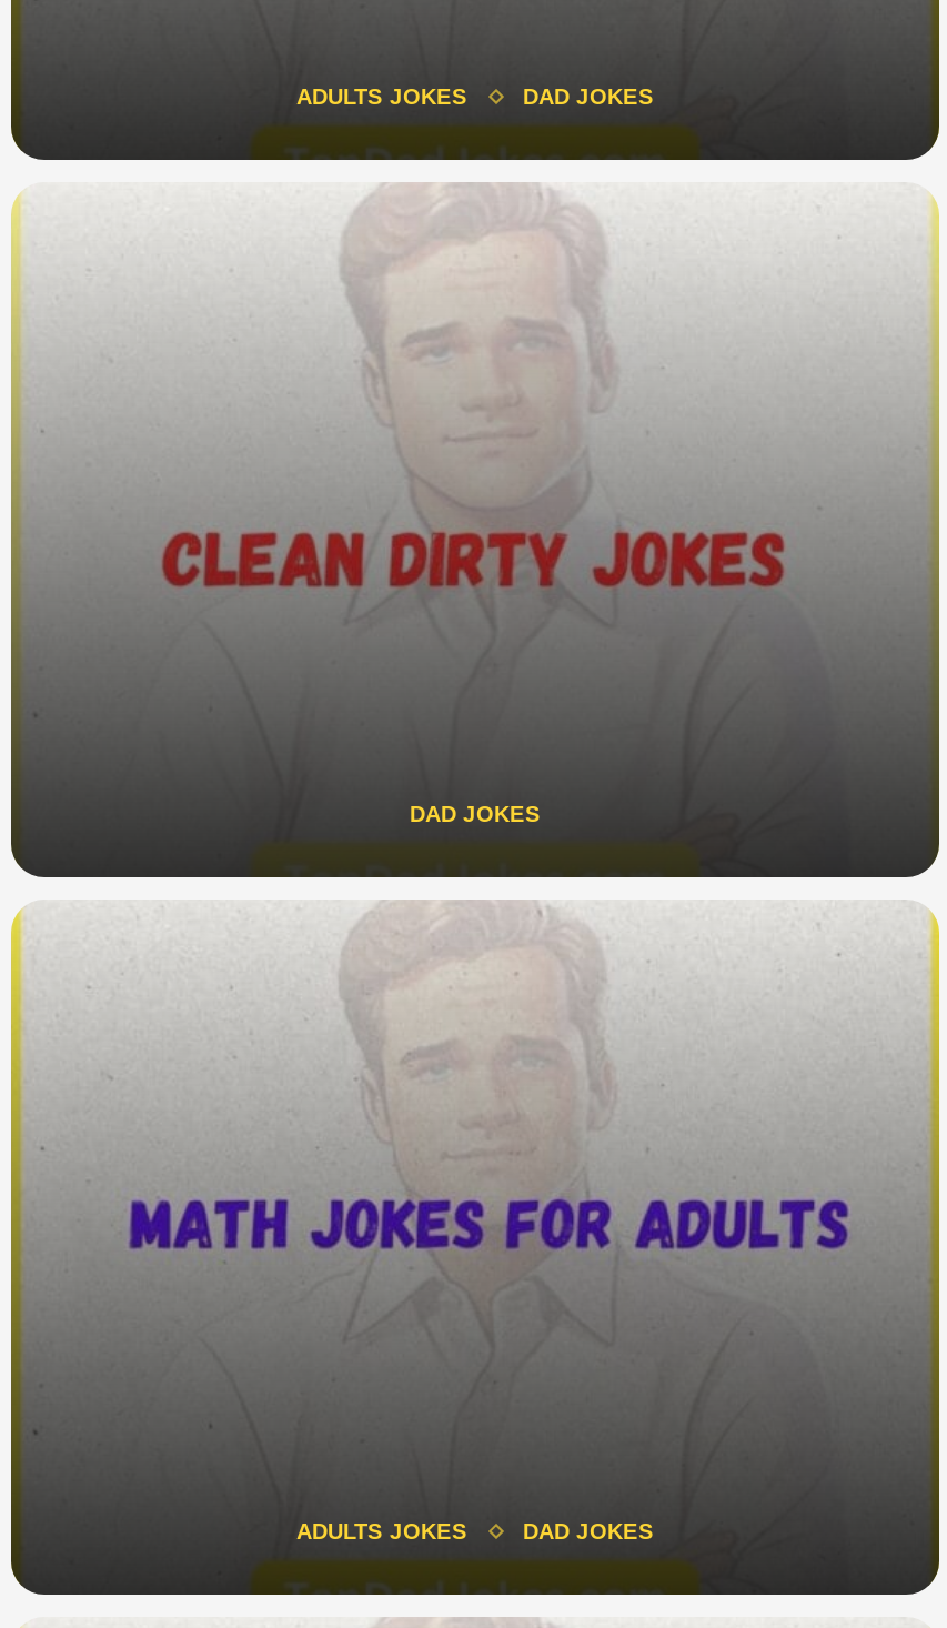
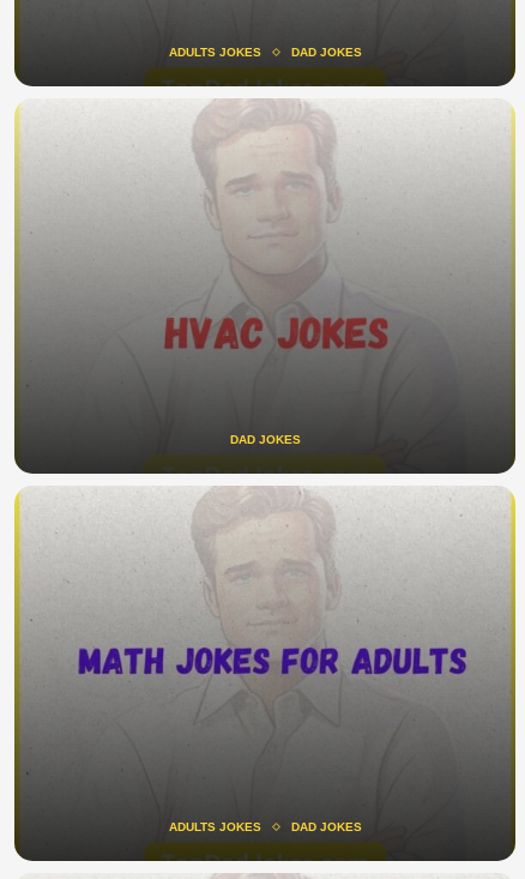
- [image]
+ [image]
